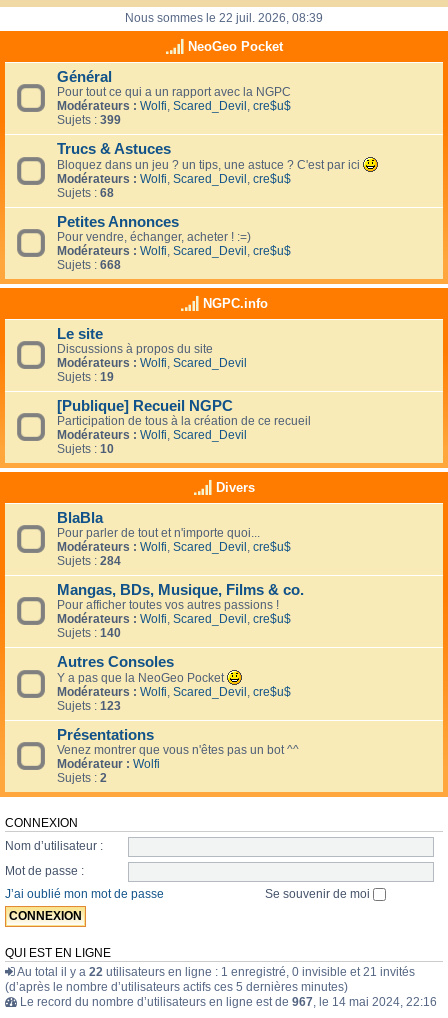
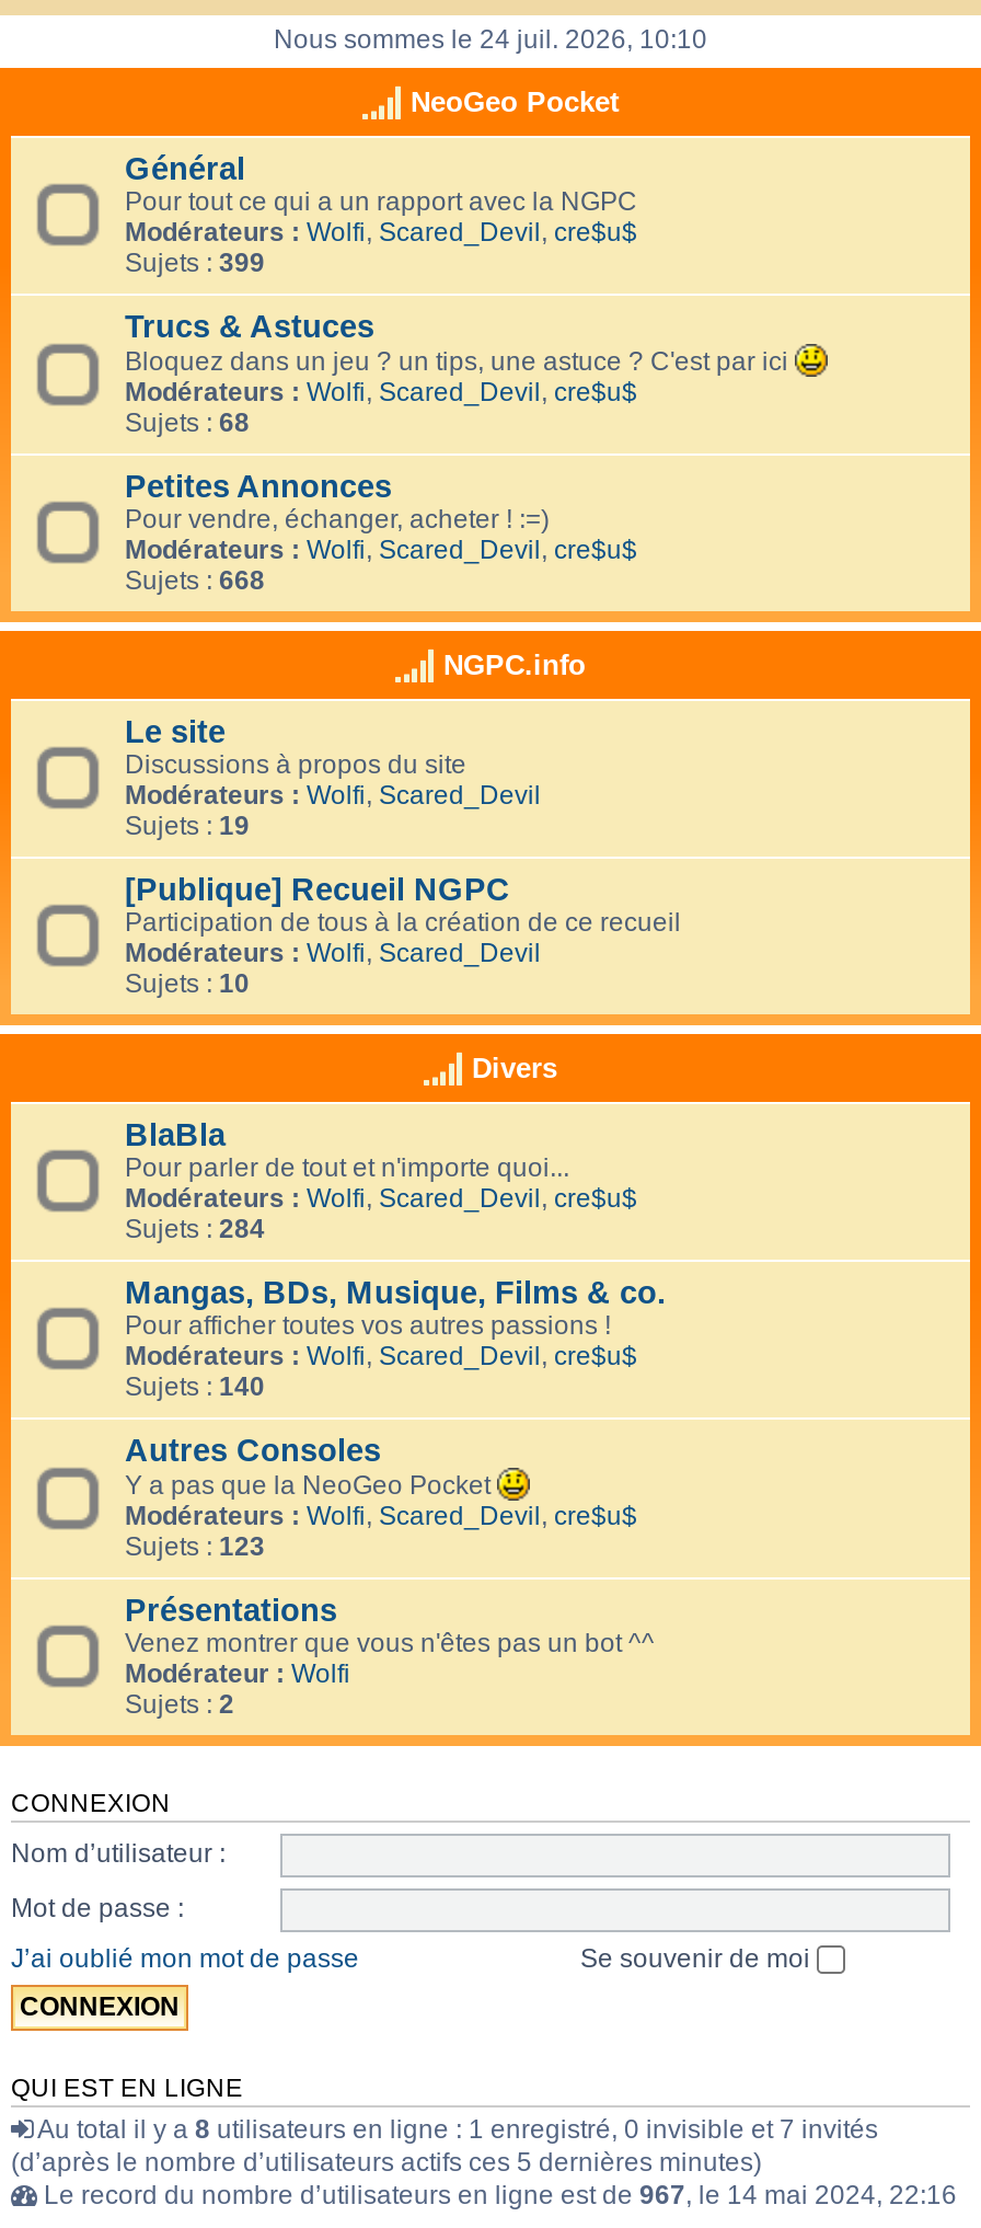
- Nous sommes le 22 juil. 2026, 08:39
+ Nous sommes le 24 juil. 2026, 10:10

- Au total il y a 22 utilisateurs en ligne : 1 enregistré, 0 invisible et 21 invités
+ Au total il y a 8 utilisateurs en ligne : 1 enregistré, 0 invisible et 7 invités
